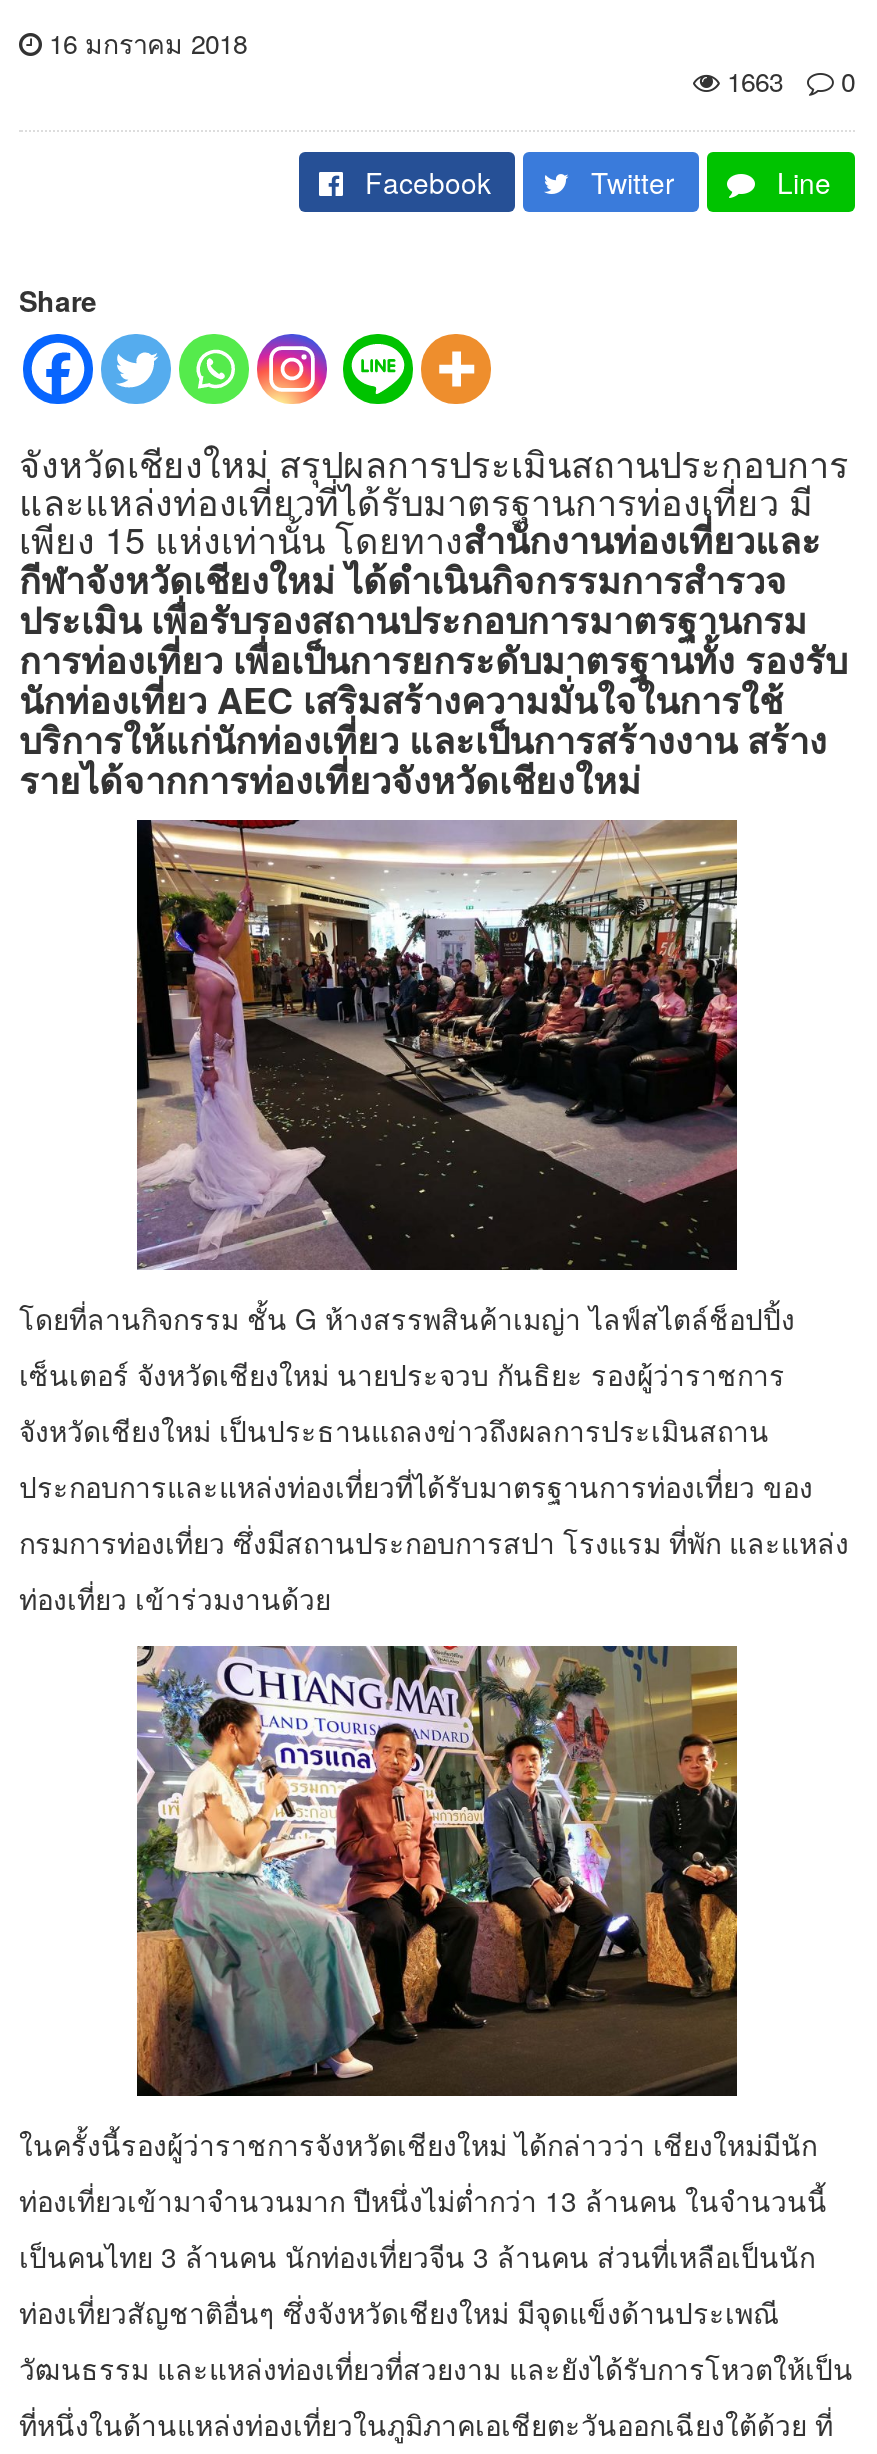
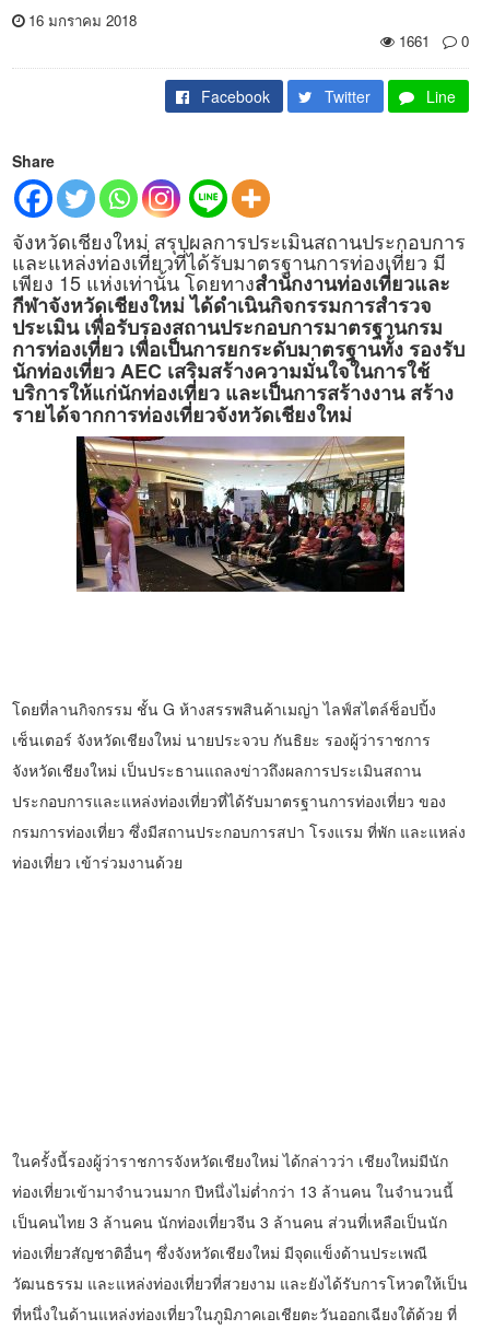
- 1663 0
+ 1661 0

- [image]

- [image]
